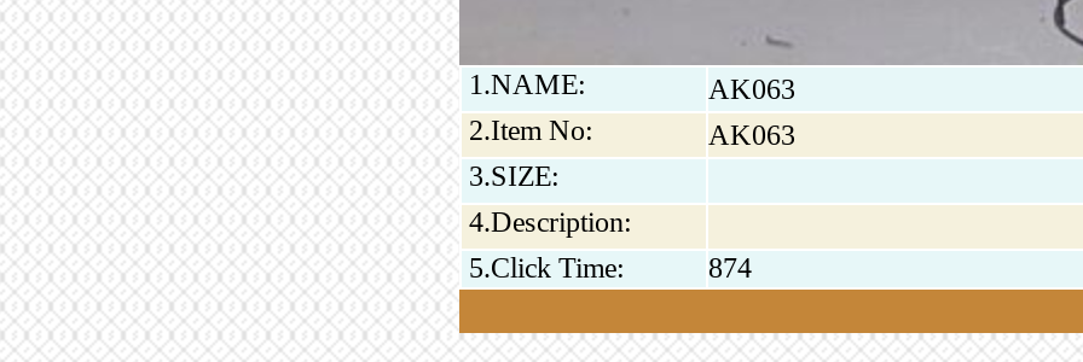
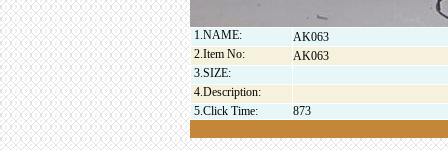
- 874
+ 873
